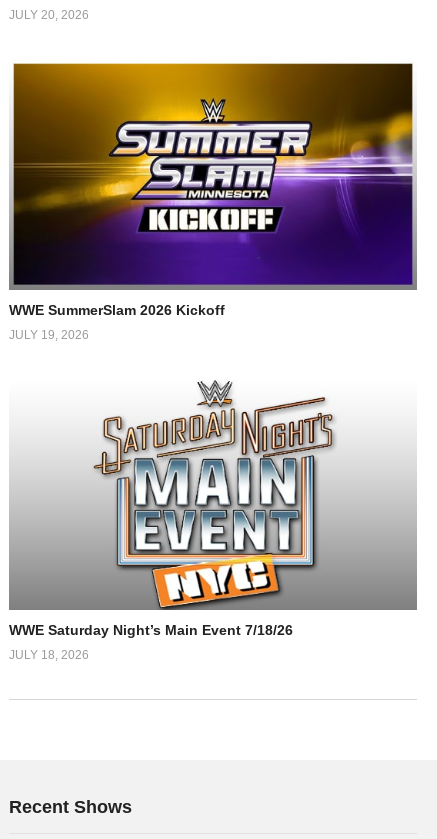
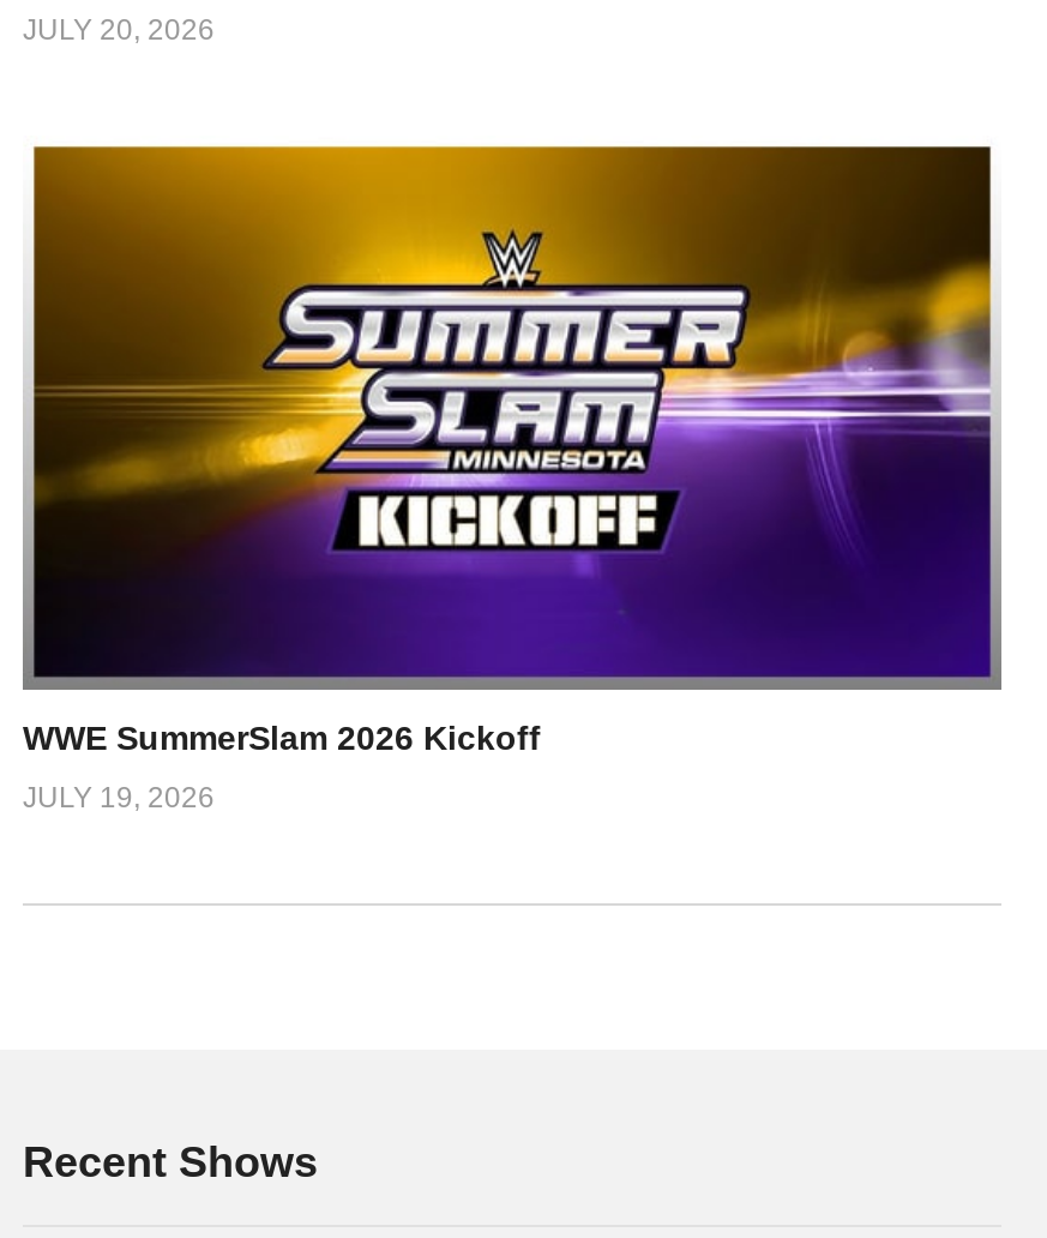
- [image]
- WWE Saturday Night’s Main Event 7/18/26
- JULY 18, 2026
